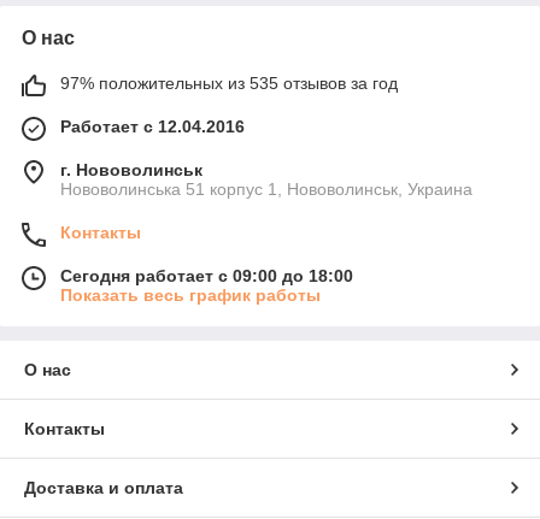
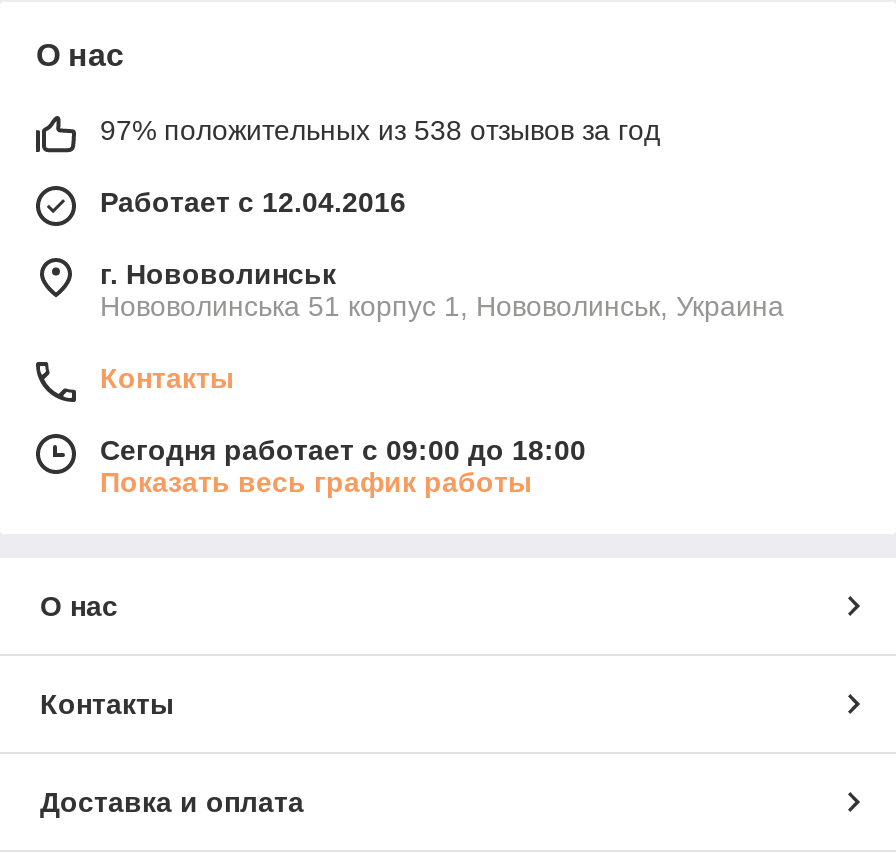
- 97% положительных из 535 отзывов за год
+ 97% положительных из 538 отзывов за год
